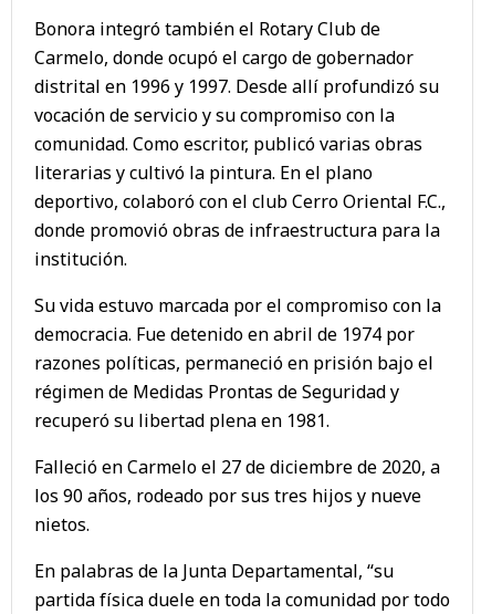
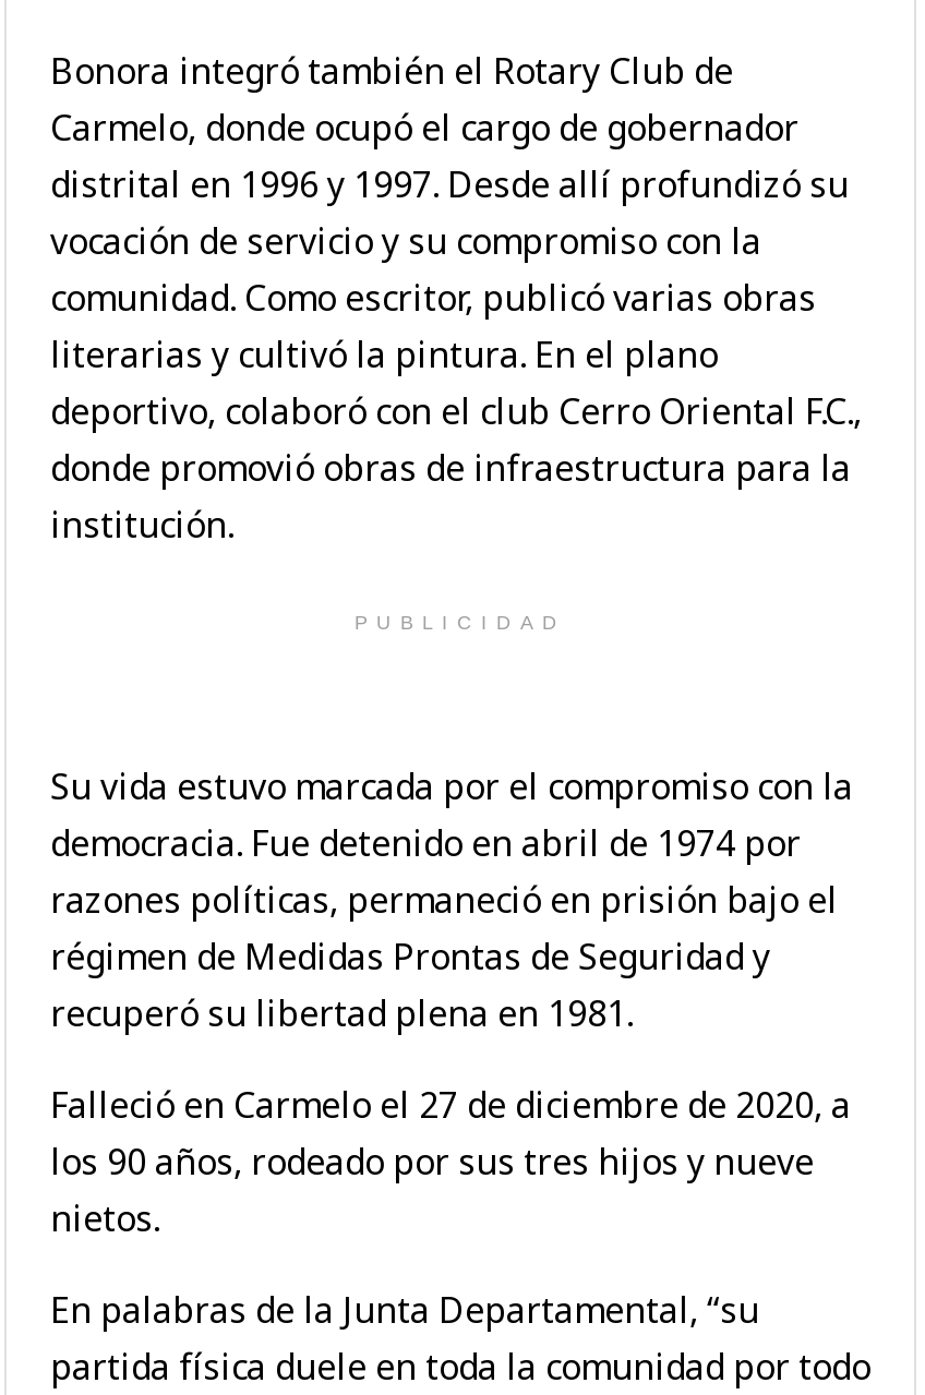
+ PUBLICIDAD
